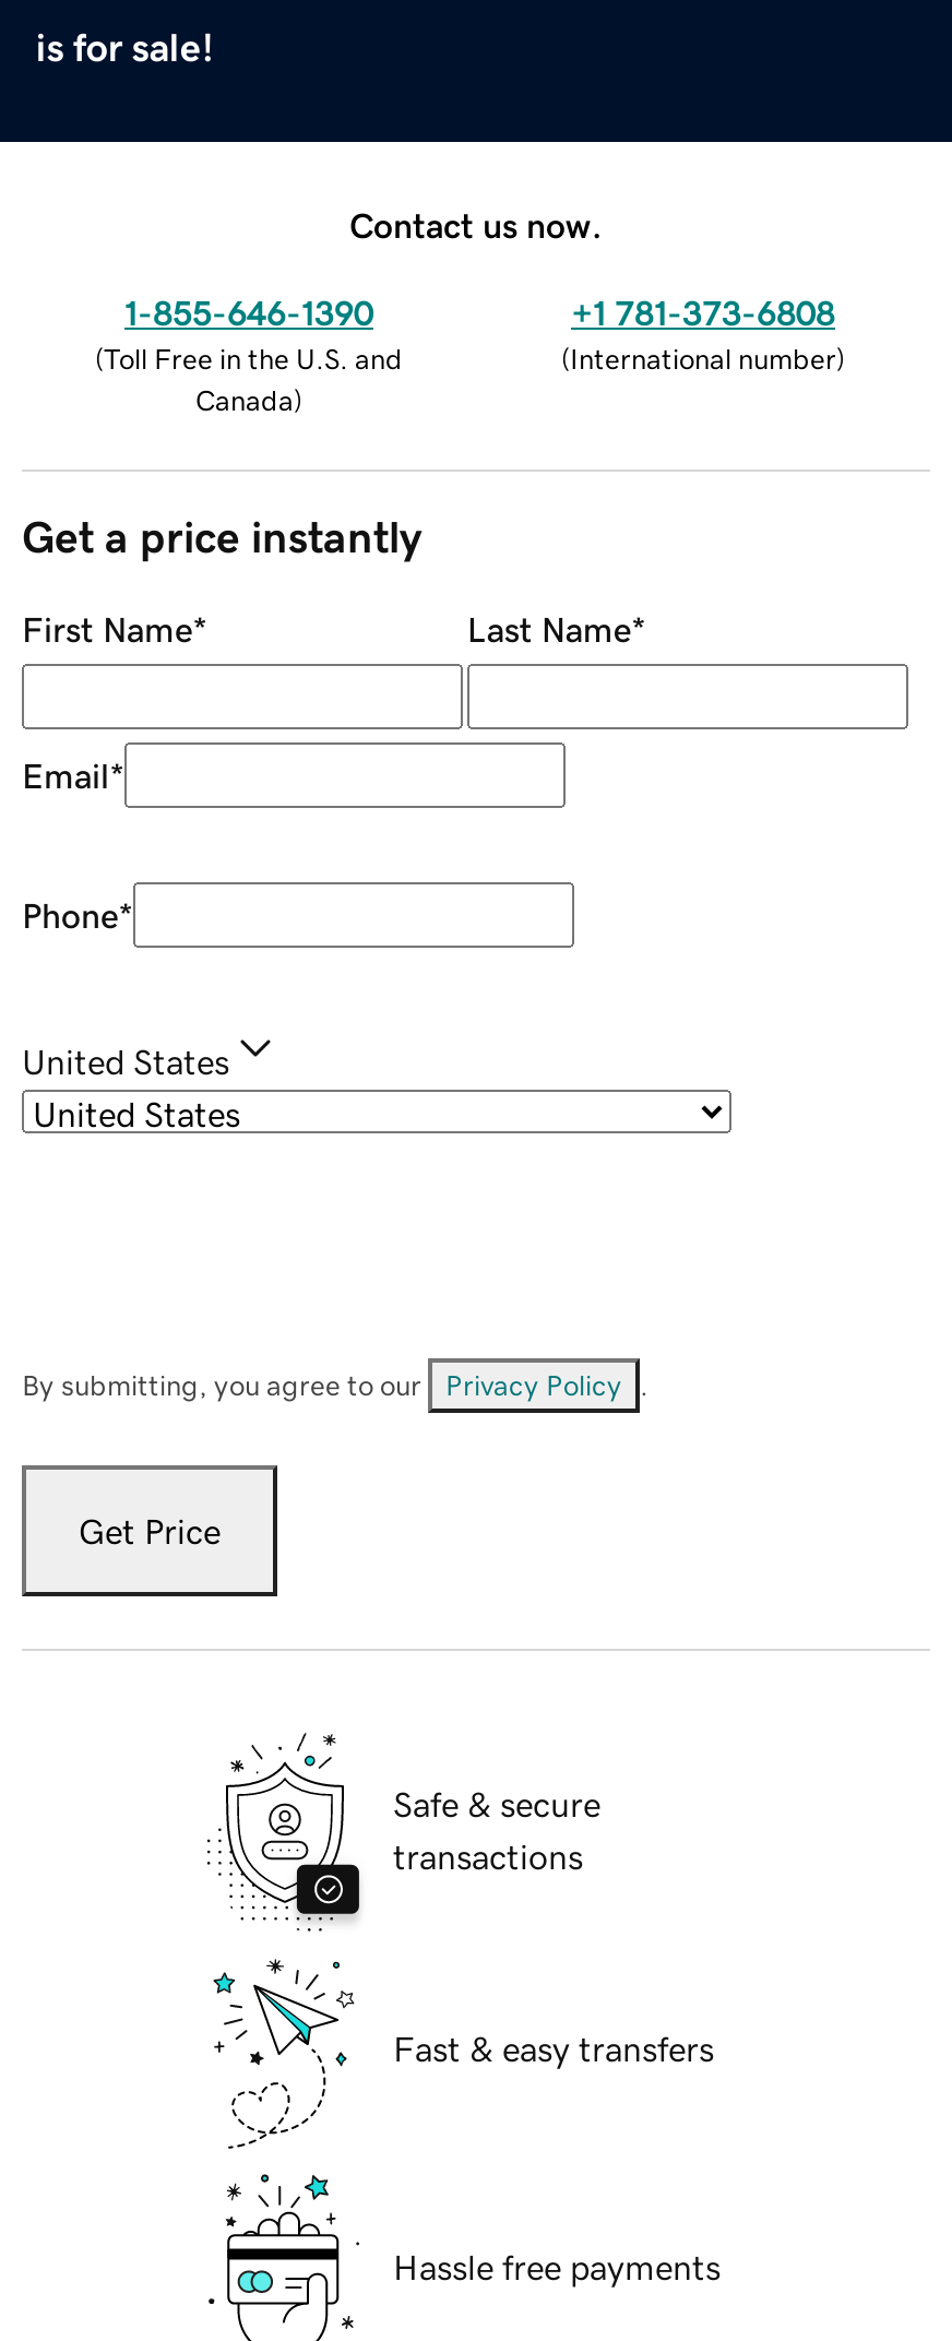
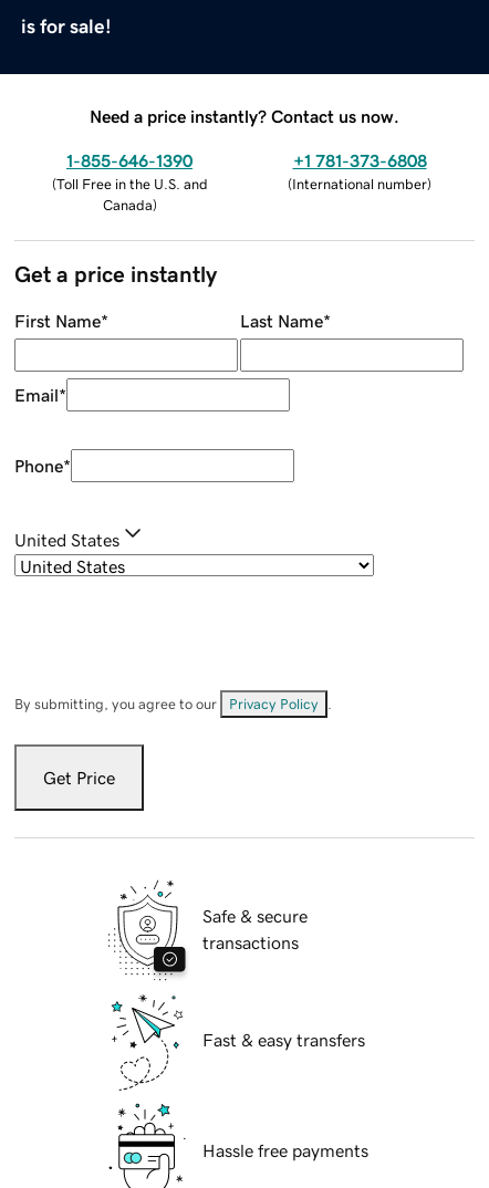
- Contact us now.
+ Need a price instantly? Contact us now.
